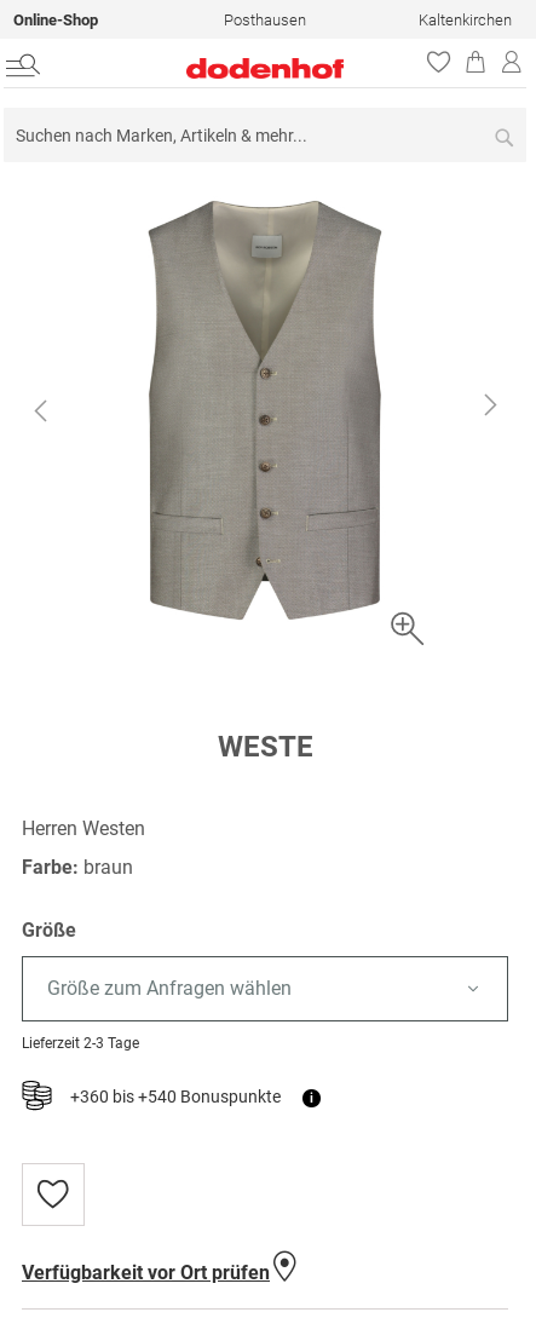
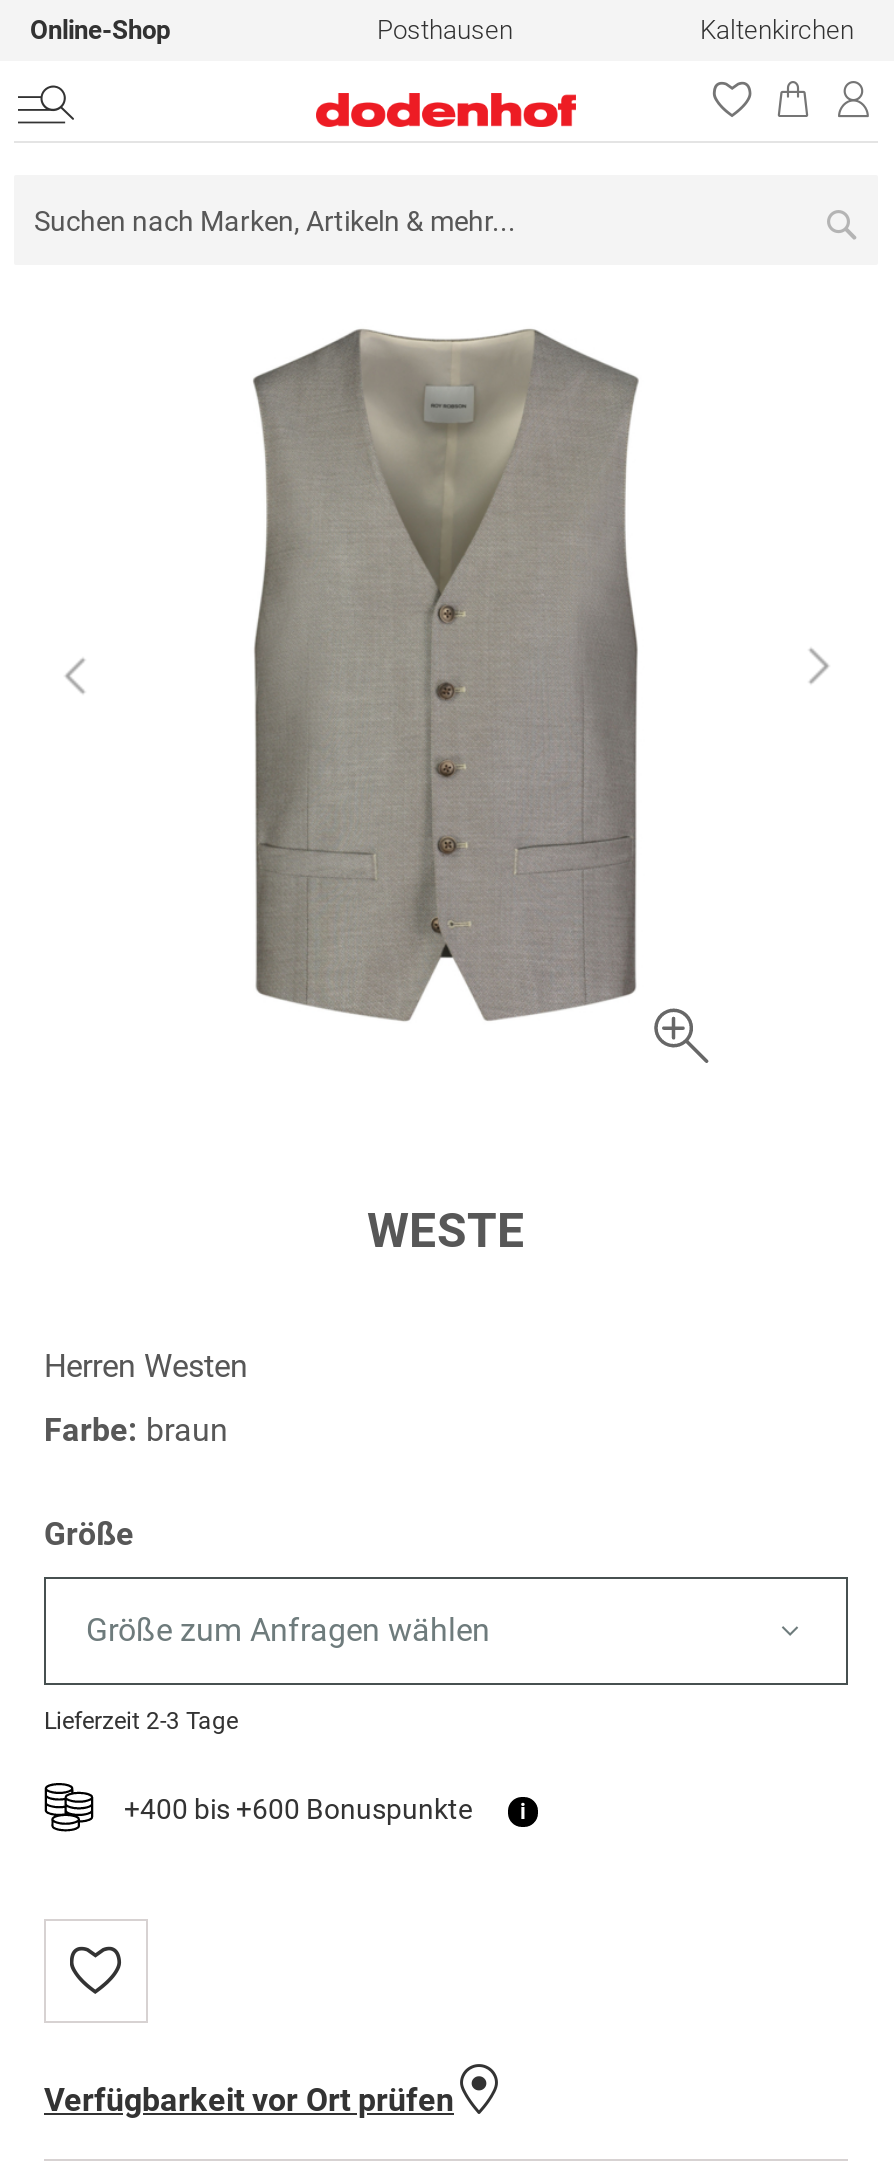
- +360 bis +540 Bonuspunkte
+ +400 bis +600 Bonuspunkte
